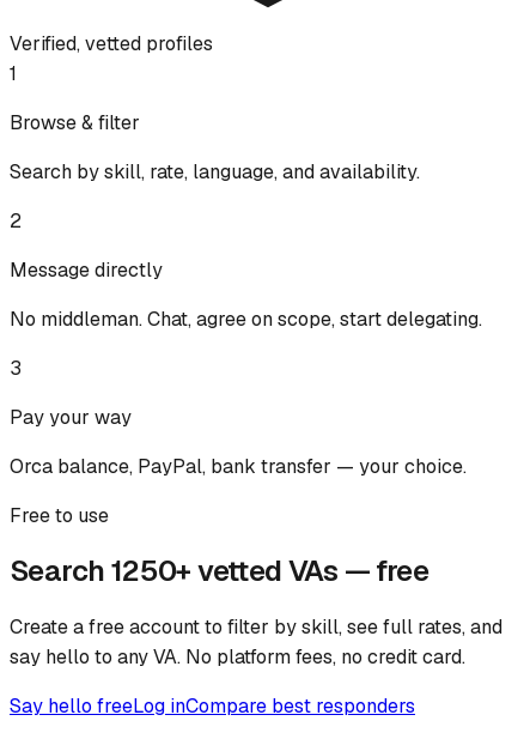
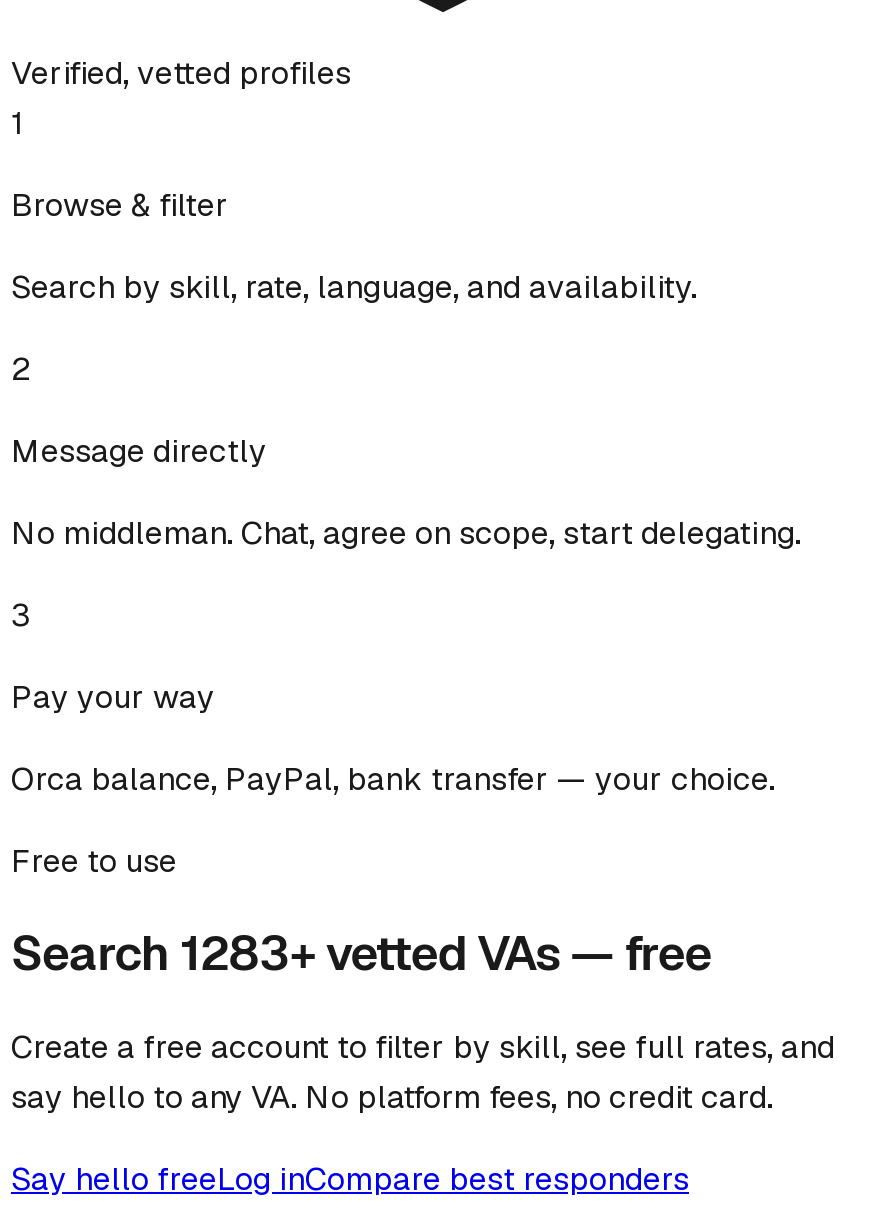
- Search 1250+ vetted VAs — free
+ Search 1283+ vetted VAs — free
